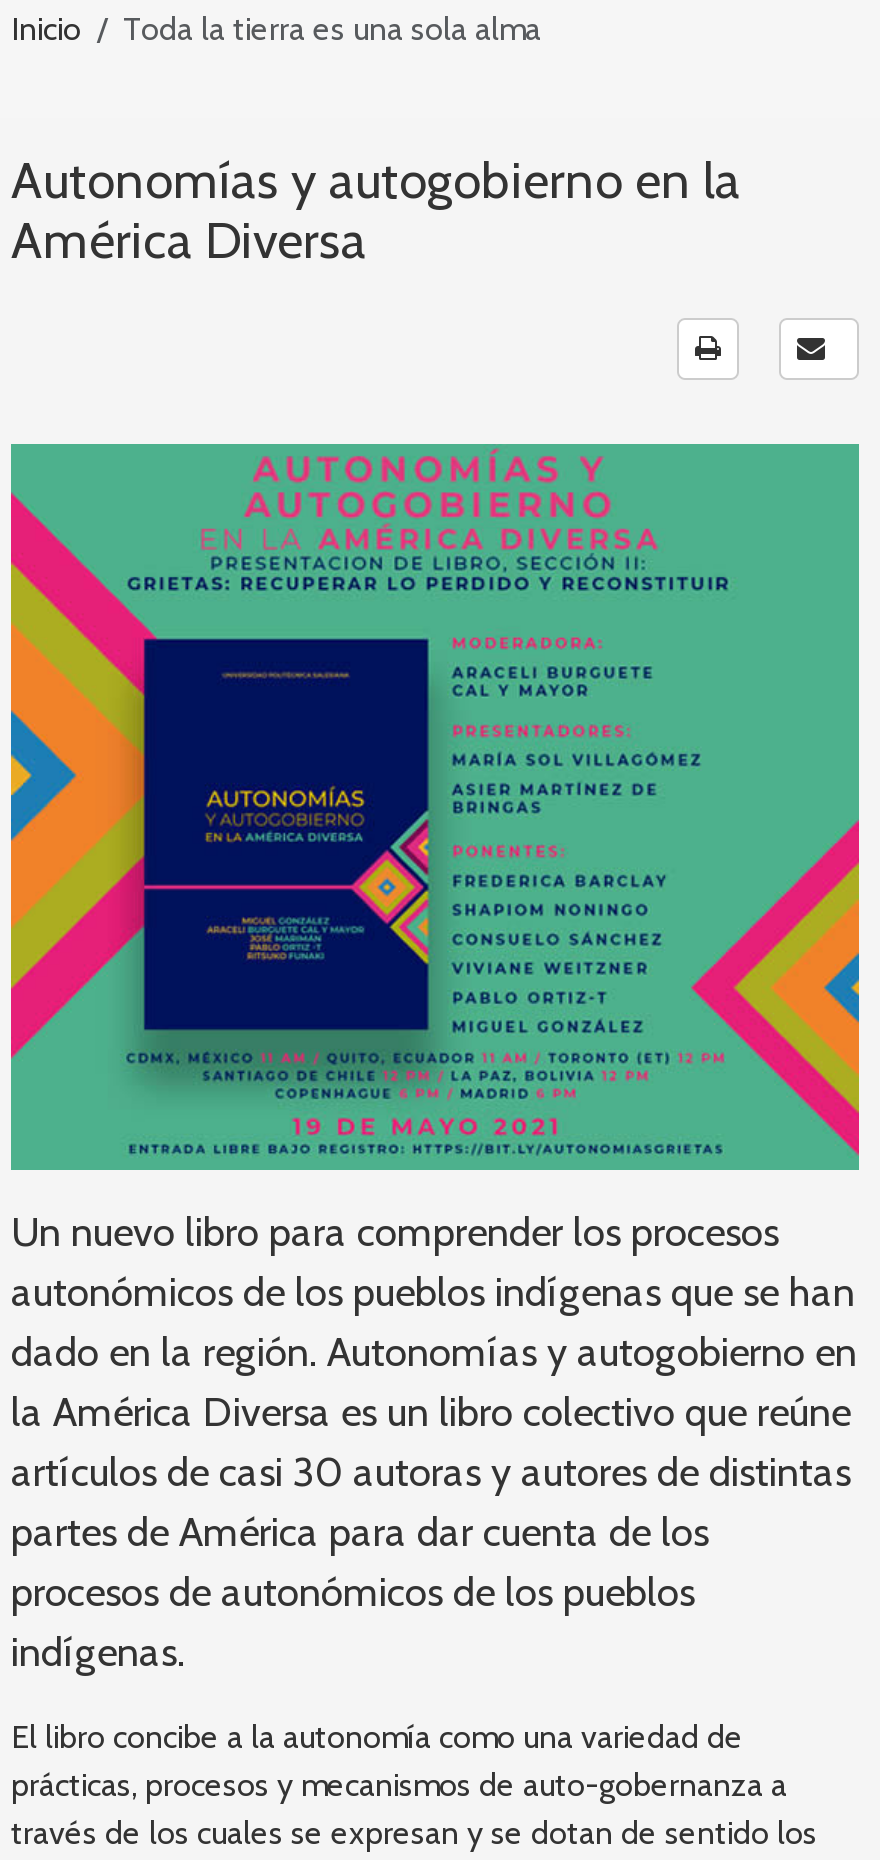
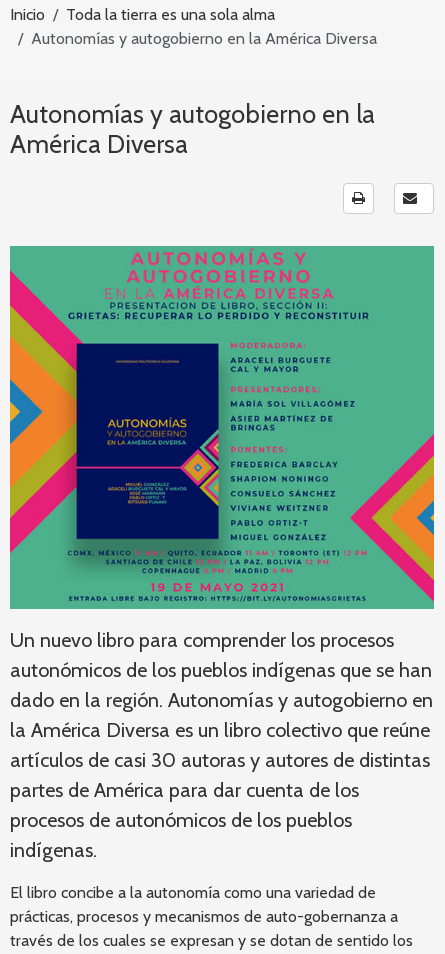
+ Autonomías y autogobierno en la América Diversa
